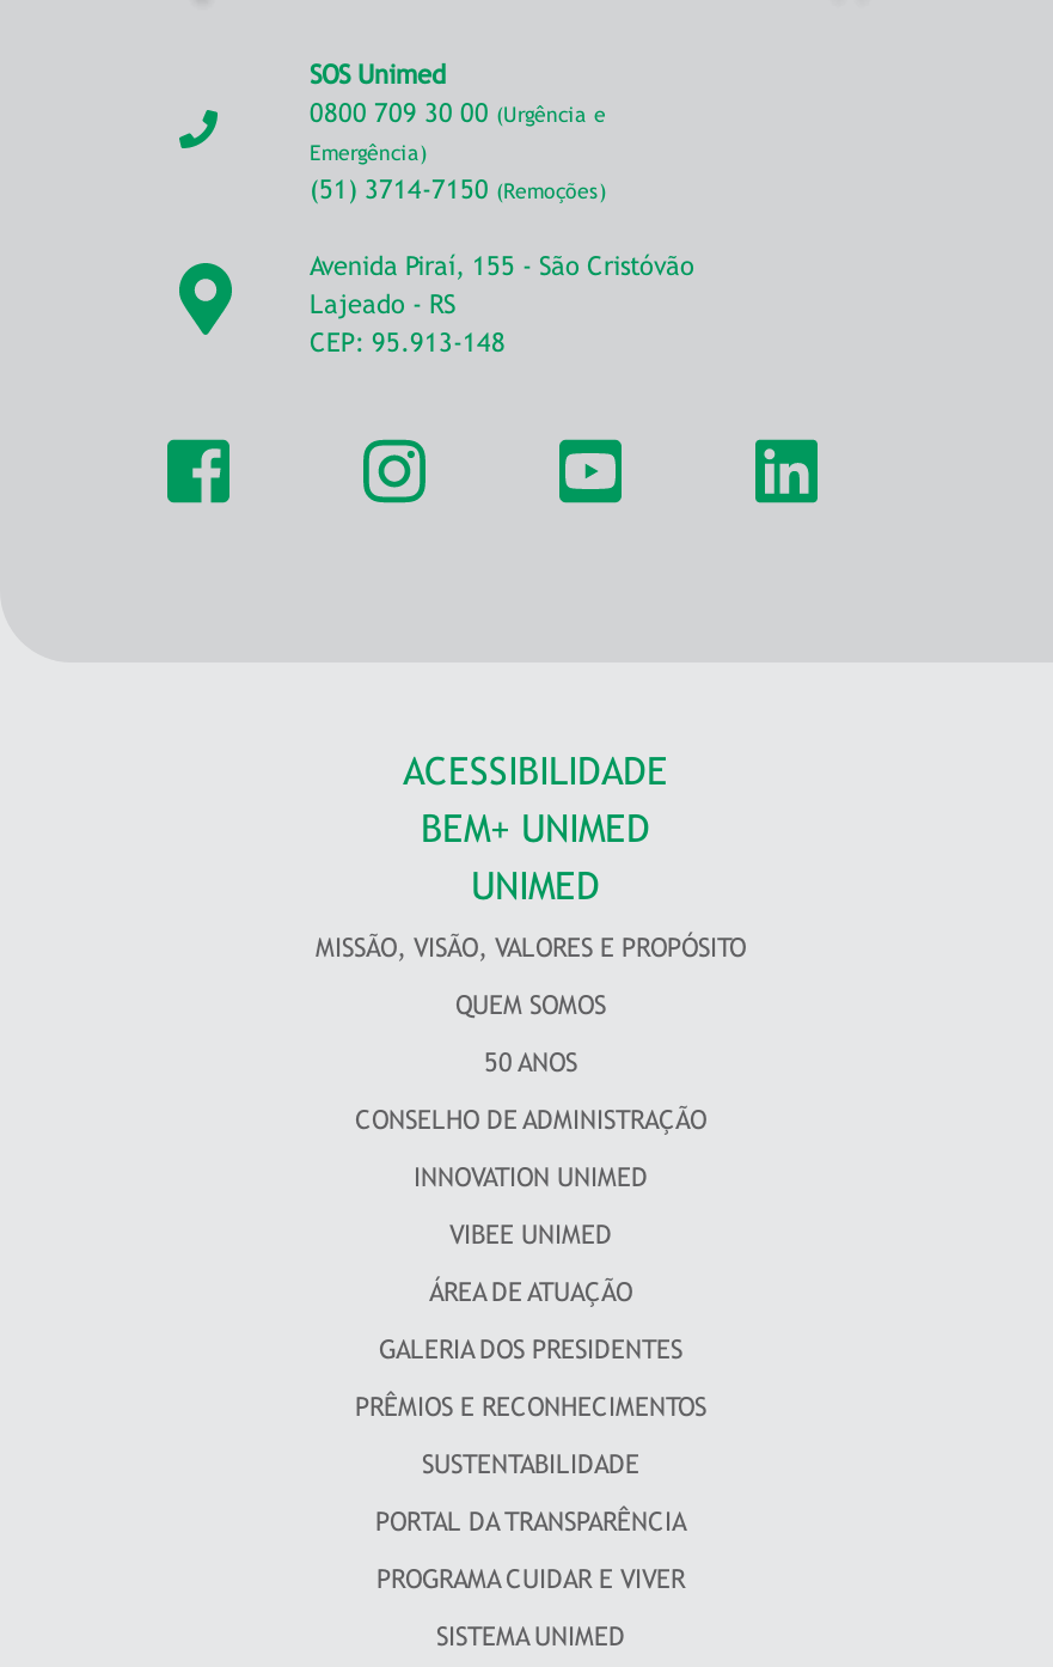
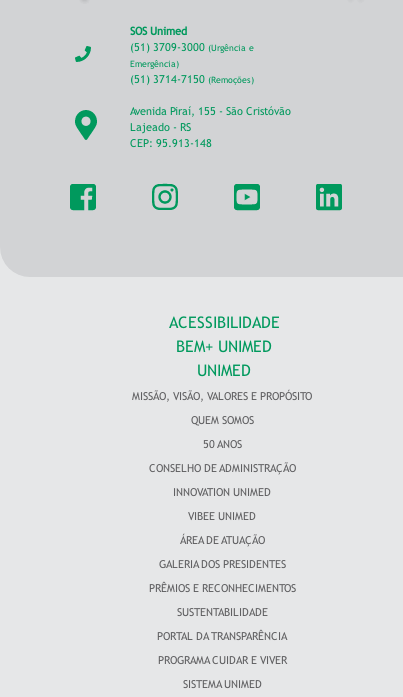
- 0800 709 30 00 (Urgência e
+ (51) 3709-3000 (Urgência e
